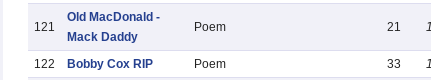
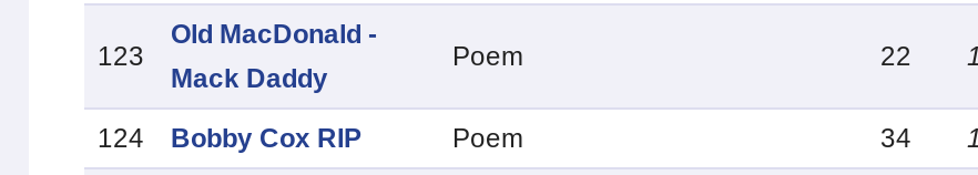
- 121
+ 123

- 21
+ 22

- 122 Bobby Cox RIP
+ 124 Bobby Cox RIP

- 33
+ 34
